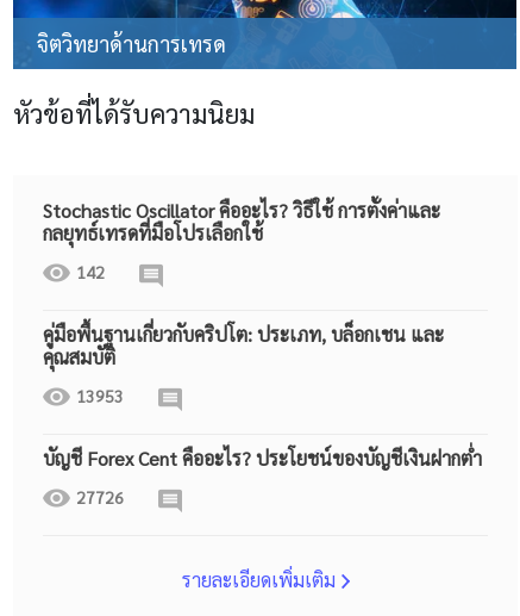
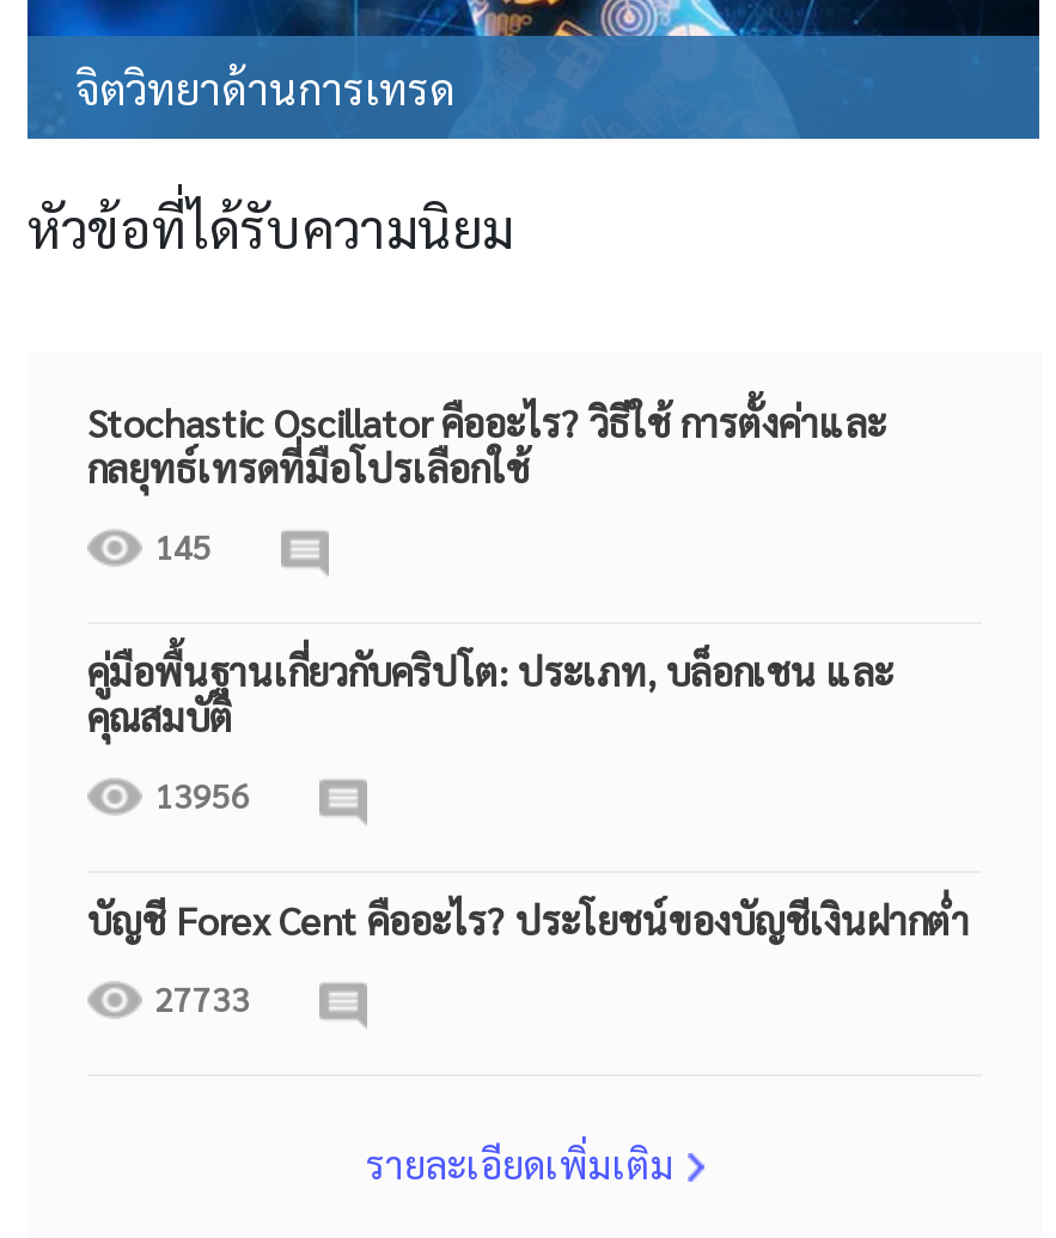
- 142
+ 145

- 13953
+ 13956

- 27726
+ 27733
